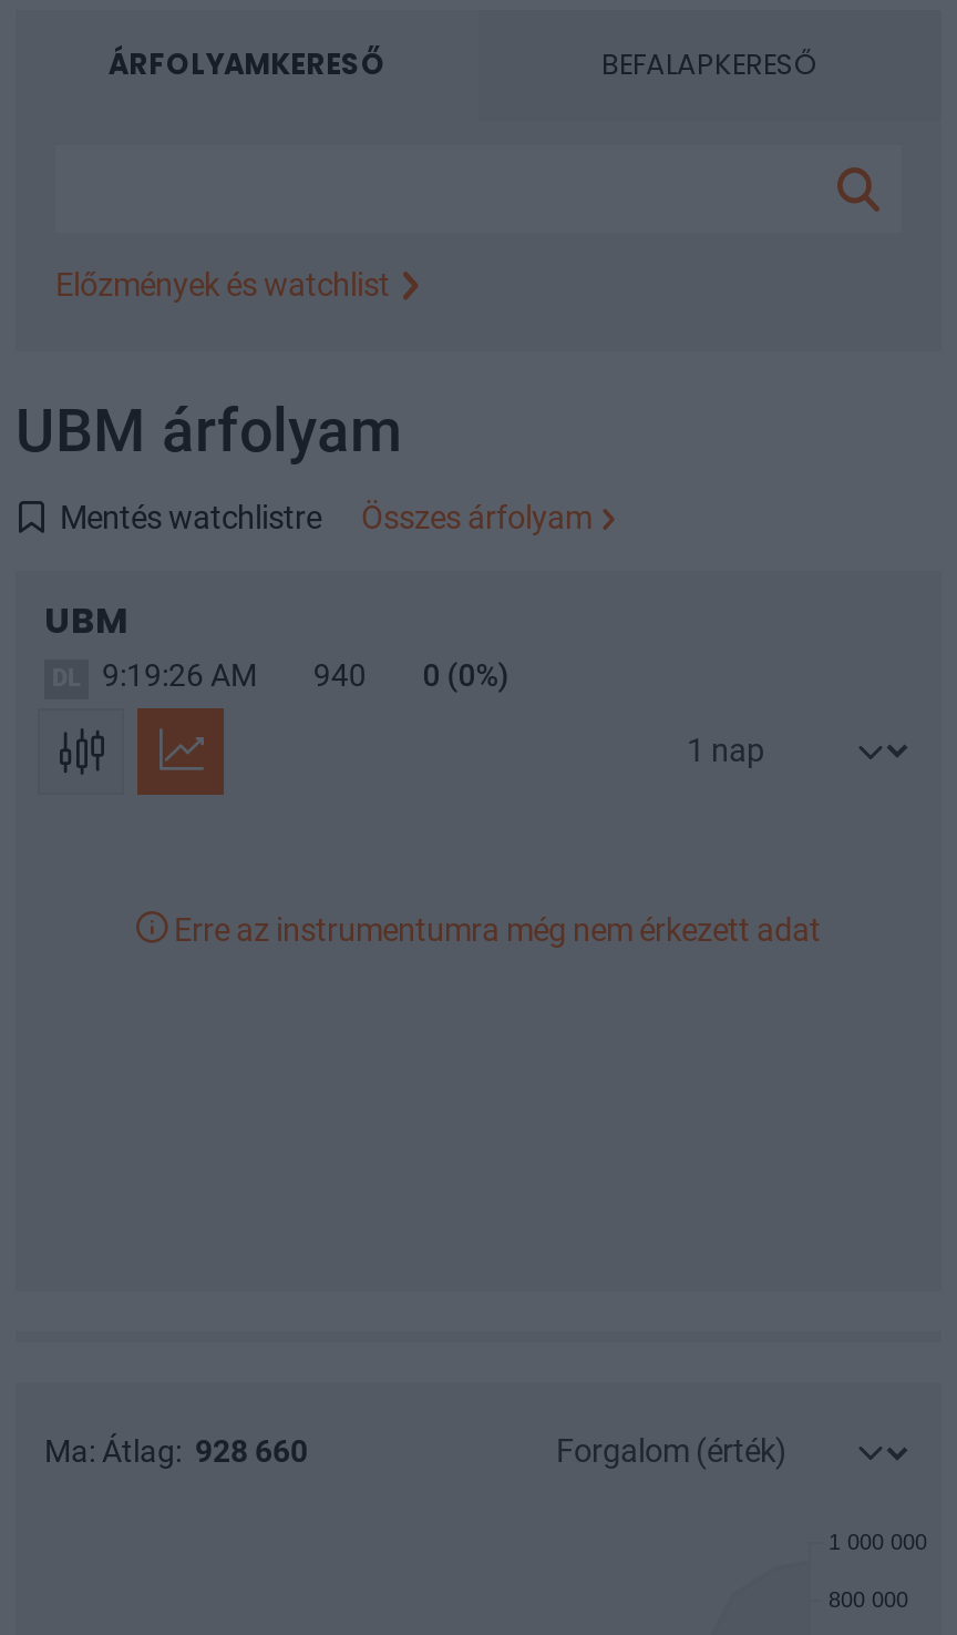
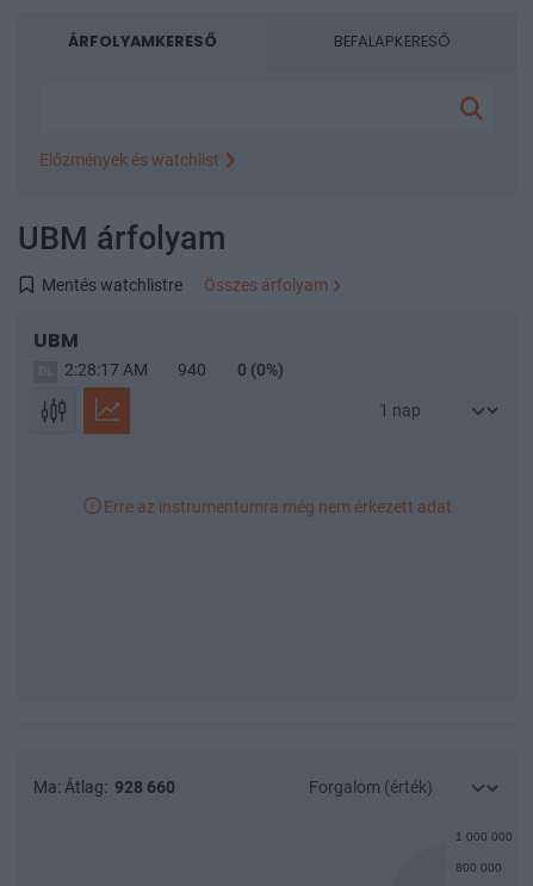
- 9:19:26 AM 940 0 (0%)
+ 2:28:17 AM 940 0 (0%)
